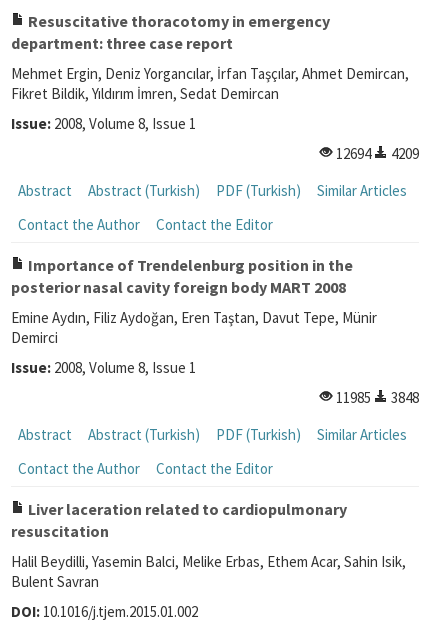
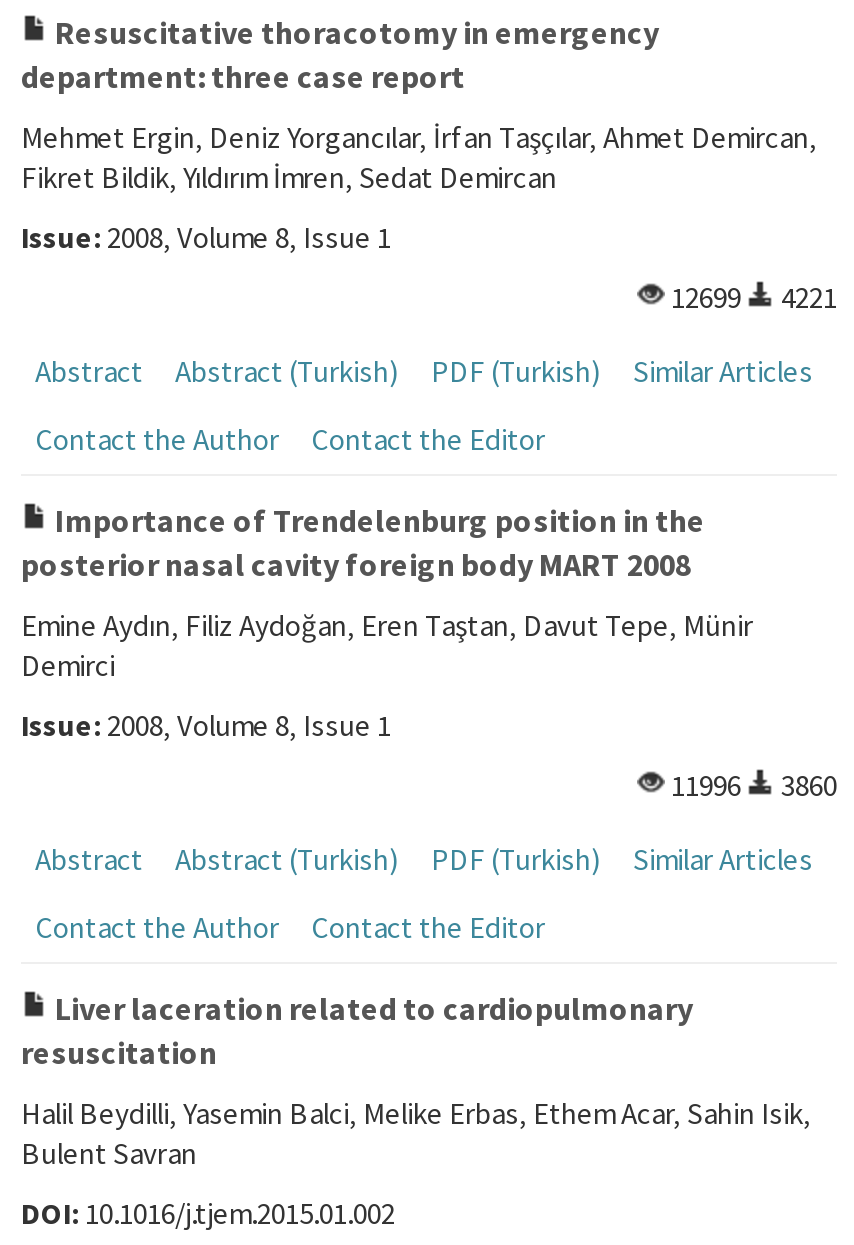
- 12694
+ 12699

- 4209
+ 4221

- 11985
+ 11996

- 3848
+ 3860
